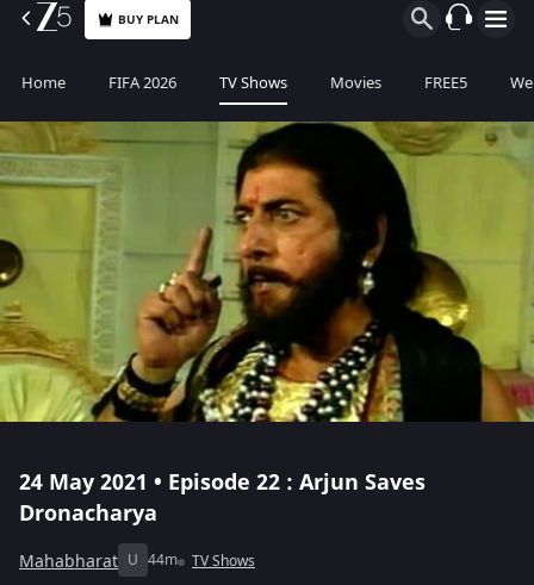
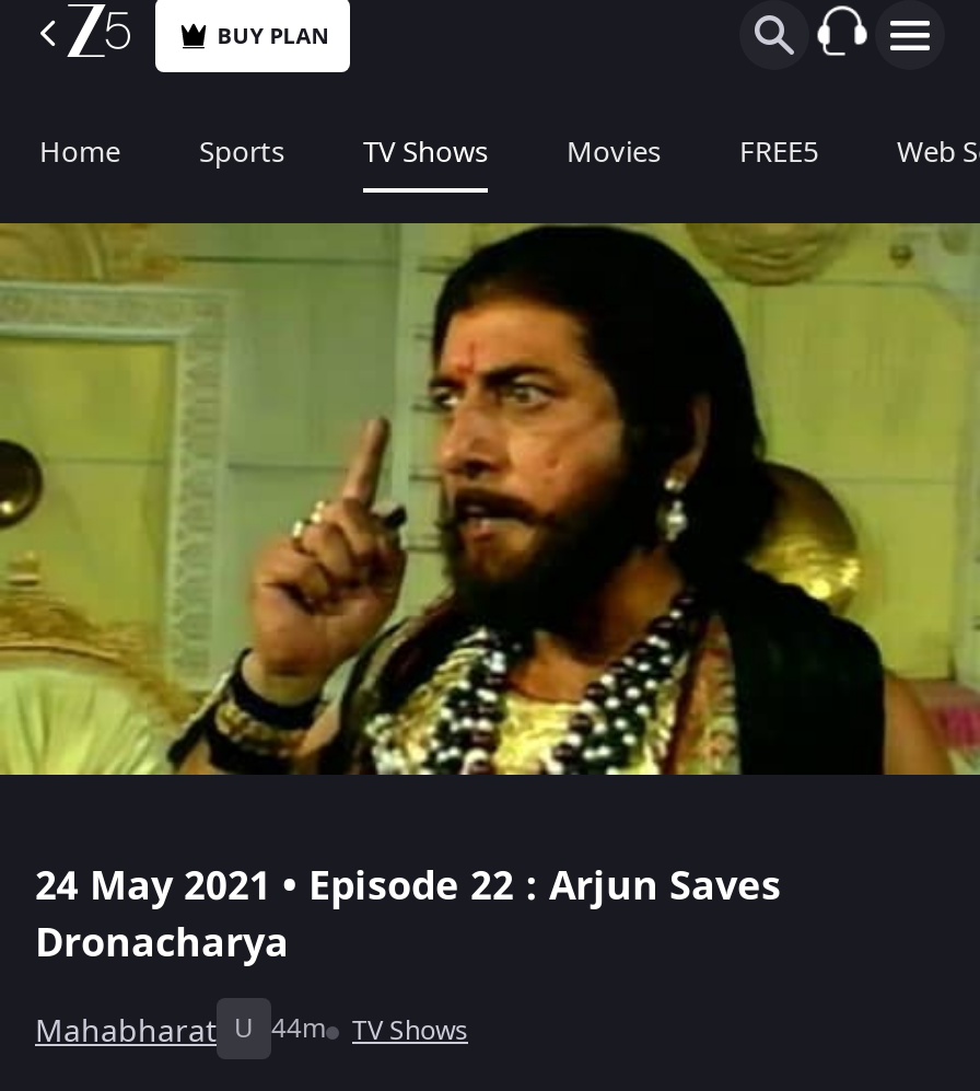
- FIFA 2026
+ Sports
